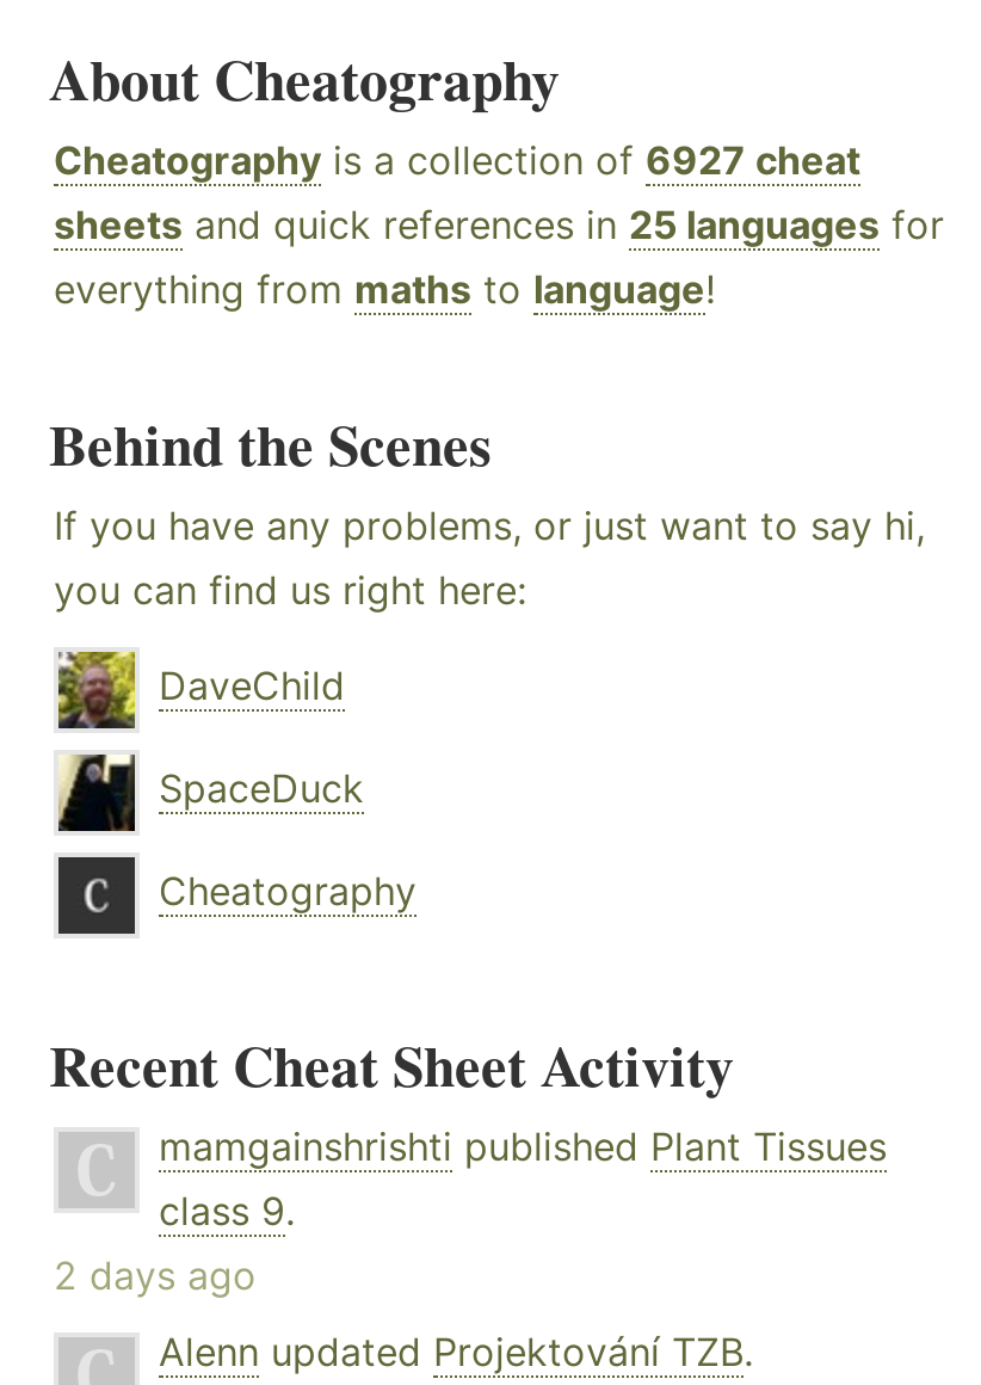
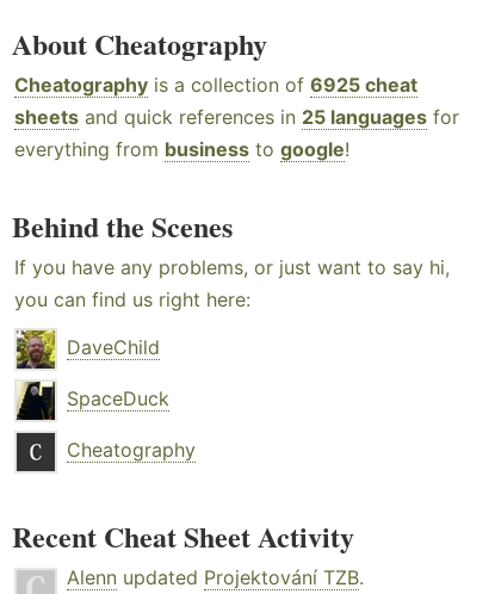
- Cheatography is a collection of 6927 cheat
+ Cheatography is a collection of 6925 cheat

- everything from maths to language!
+ everything from business to google!

- mamgainshrishti published Plant Tissues
- class 9.
- 2 days ago
